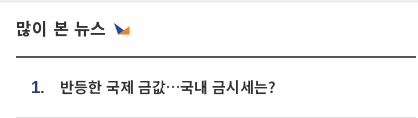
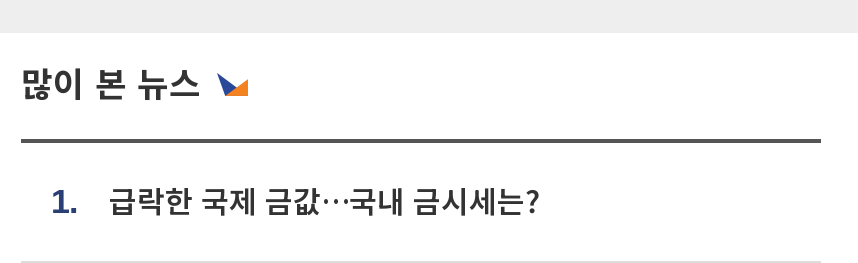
- 반등한 국제 금값…국내 금시세는?
+ 급락한 국제 금값…국내 금시세는?
